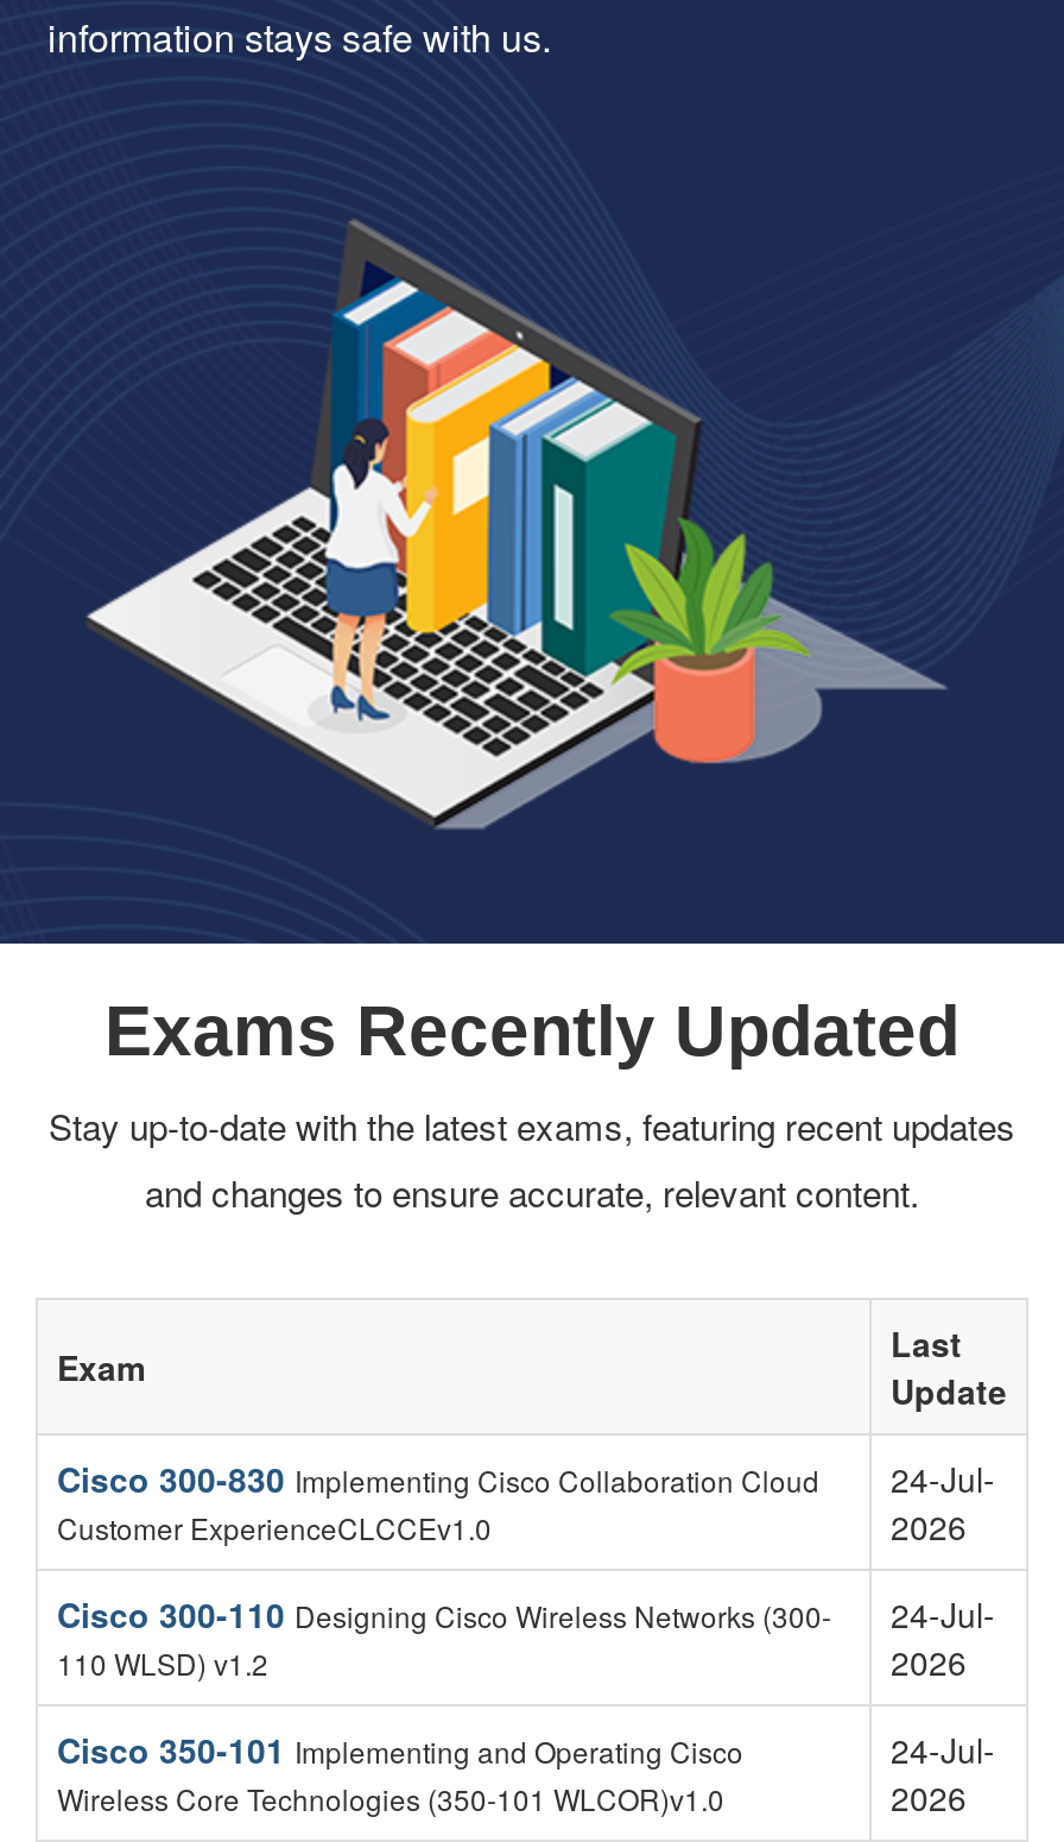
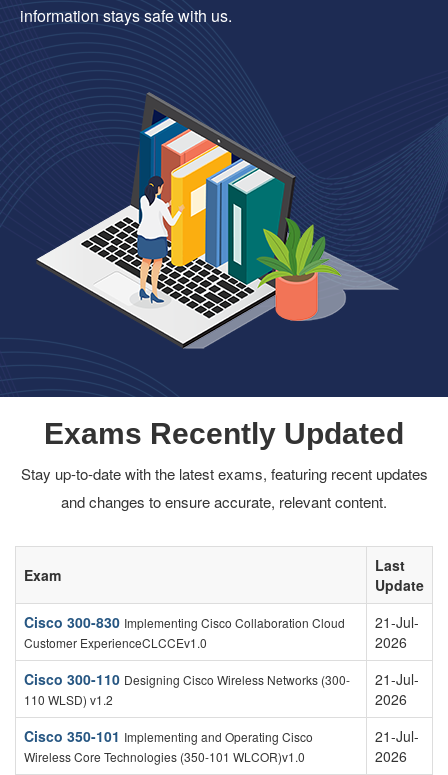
- Cisco 300-830 Implementing Cisco Collaboration Cloud 24-Jul-
+ Cisco 300-830 Implementing Cisco Collaboration Cloud 21-Jul-

- Cisco 300-110 Designing Cisco Wireless Networks (300- 24-Jul-
+ Cisco 300-110 Designing Cisco Wireless Networks (300- 21-Jul-

- 24-Jul-
+ 21-Jul-
